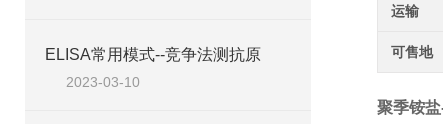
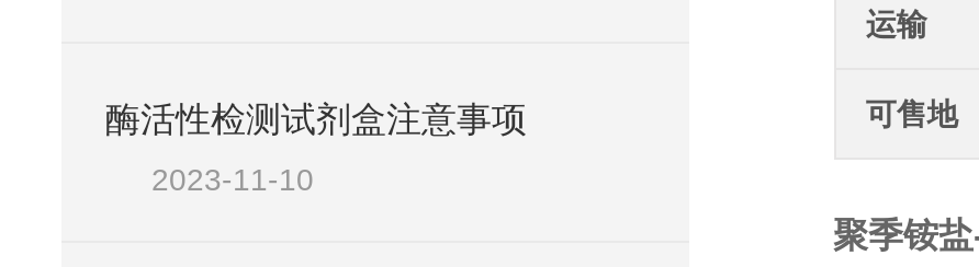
- ELISA常用模式--竞争法测抗原
+ 酶活性检测试剂盒注意事项

- 2023-03-10
+ 2023-11-10
